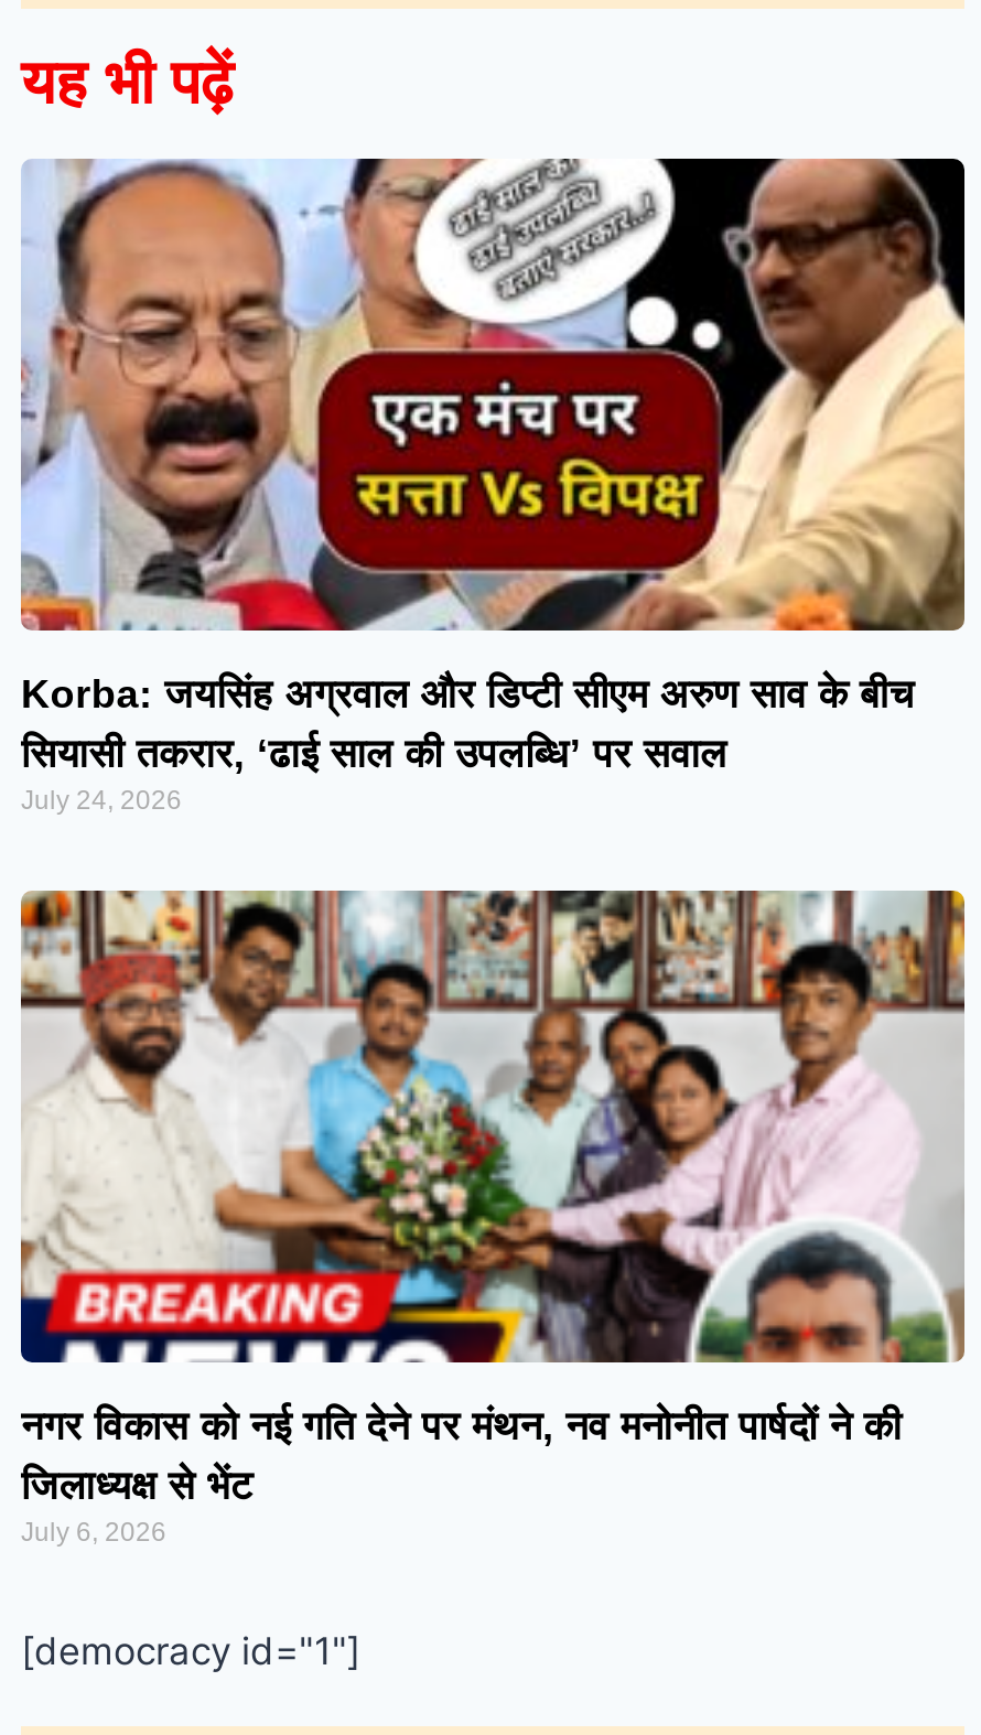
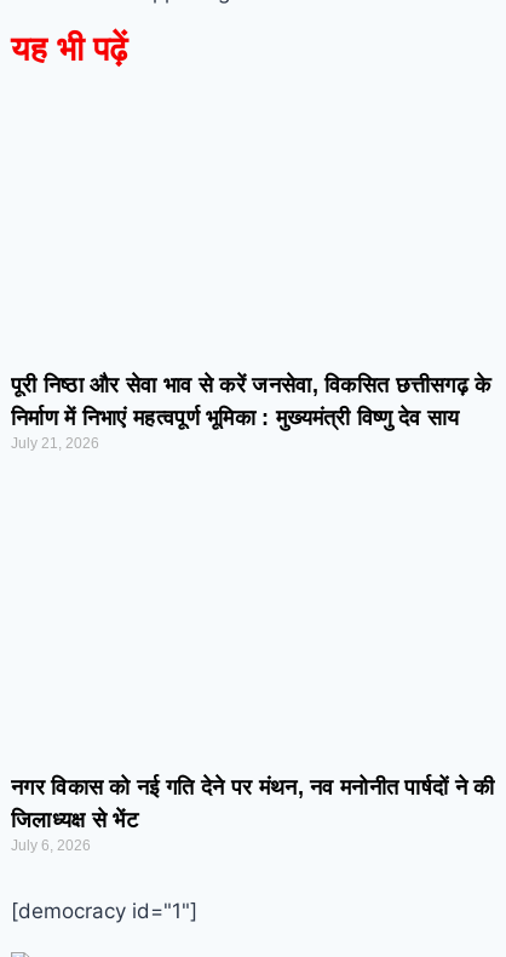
- [image]

- Korba: जयसिंह अग्रवाल और डिप्टी सीएम अरुण साव के बीच
- सियासी तकरार, ‘ढाई साल की उपलब्धि’ पर सवाल
- July 24, 2026
+ पूरी निष्ठा और सेवा भाव से करें जनसेवा, विकसित छत्तीसगढ़ के
+ निर्माण में निभाएं महत्वपूर्ण भूमिका : मुख्यमंत्री विष्णु देव साय
+ July 21, 2026

- [image]
